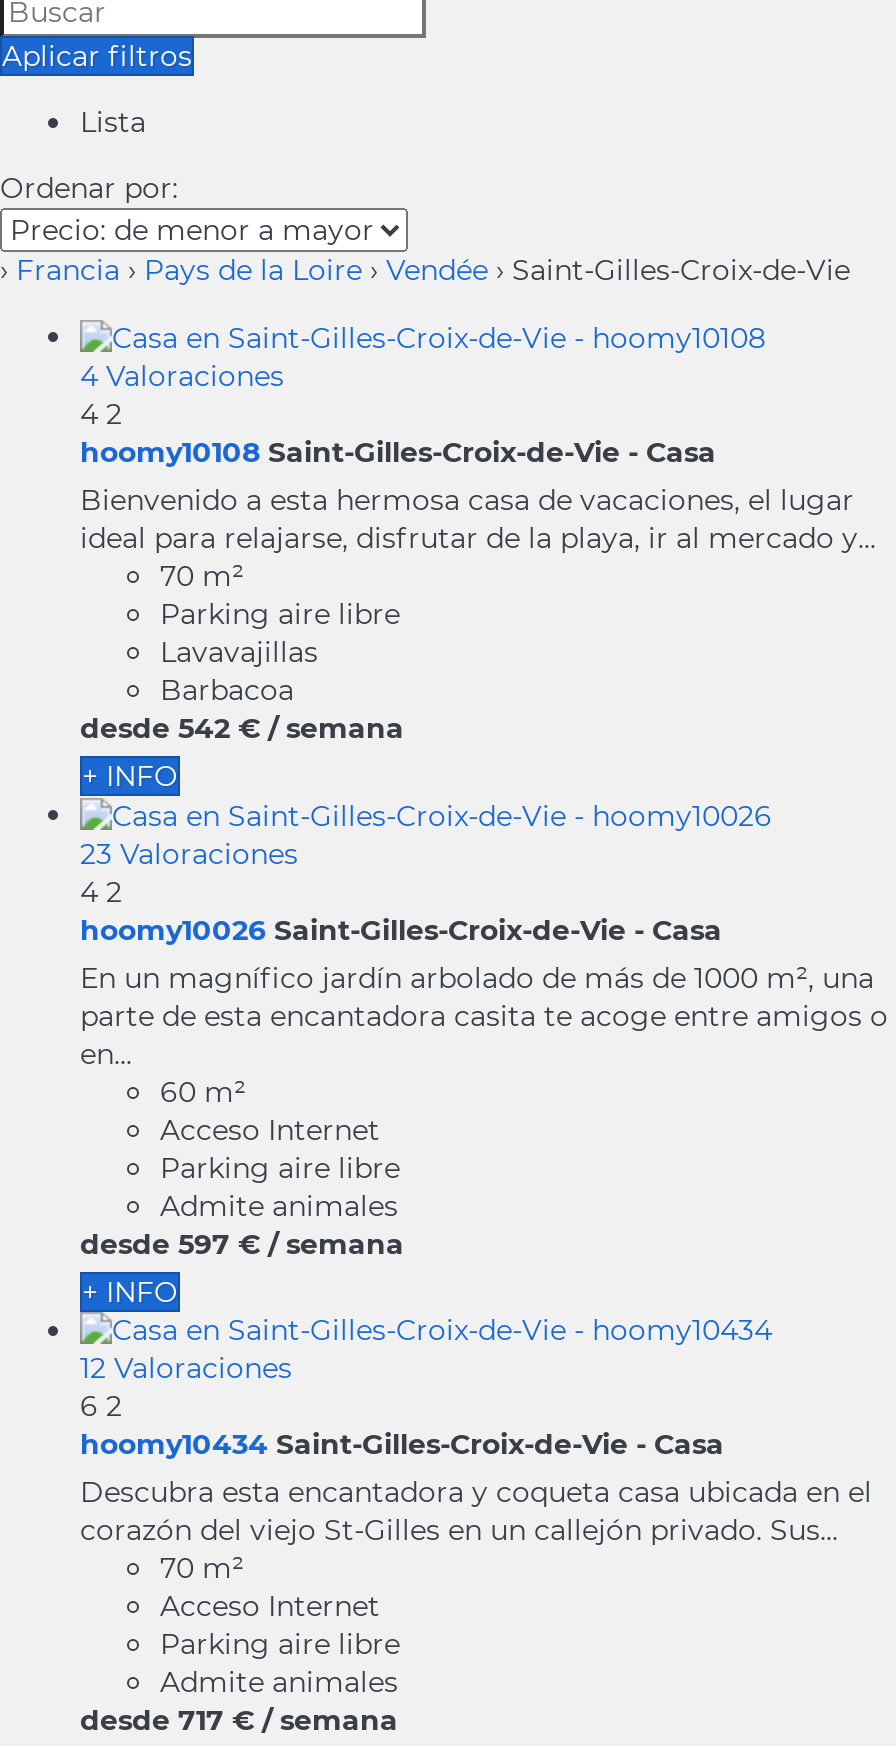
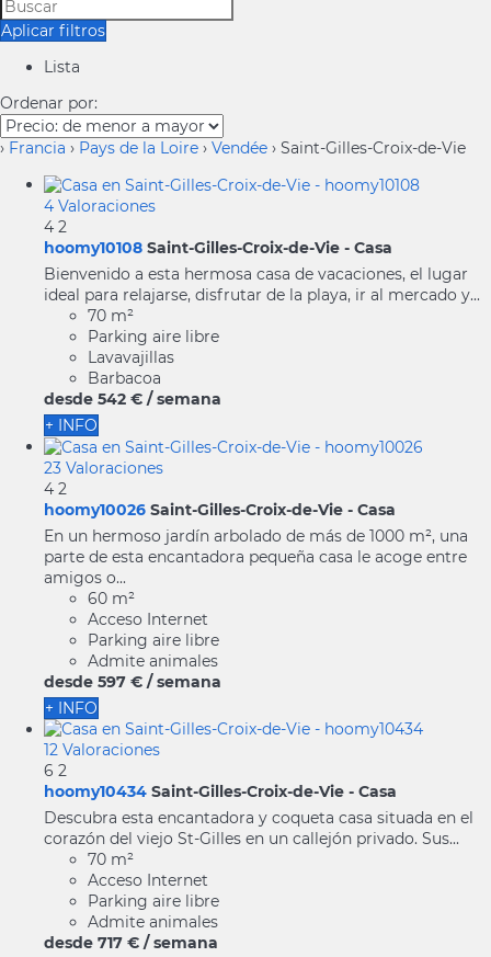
- En un magnífico jardín arbolado de más de 1000 m², una
- parte de esta encantadora casita te acoge entre amigos o
- en...
+ En un hermoso jardín arbolado de más de 1000 m², una
+ parte de esta encantadora pequeña casa le acoge entre
+ amigos o...

- Descubra esta encantadora y coqueta casa ubicada en el
+ Descubra esta encantadora y coqueta casa situada en el
